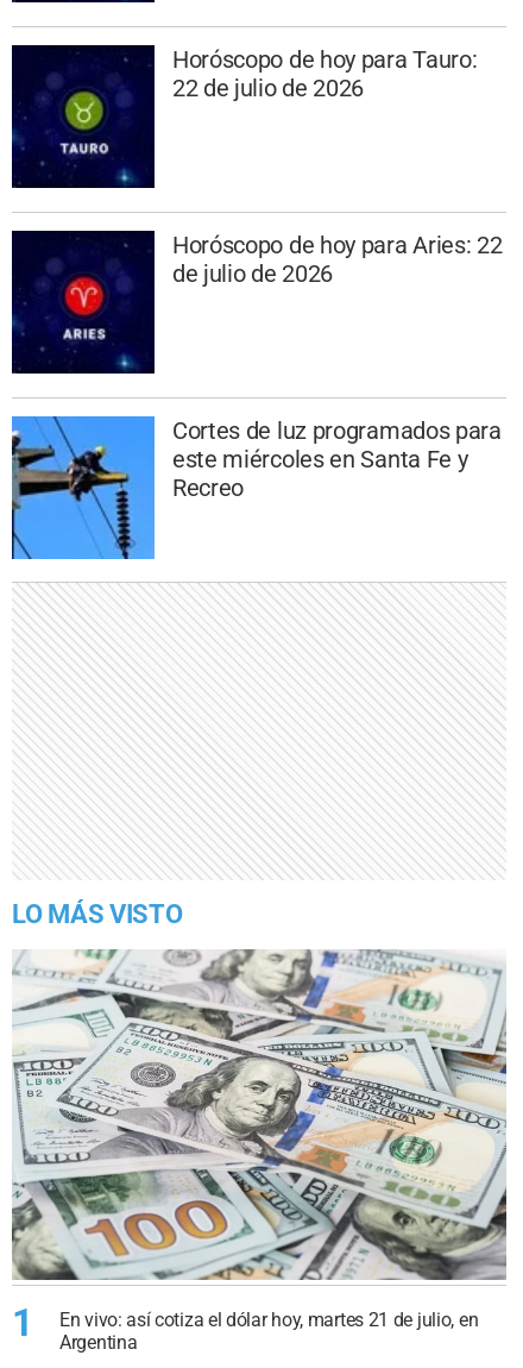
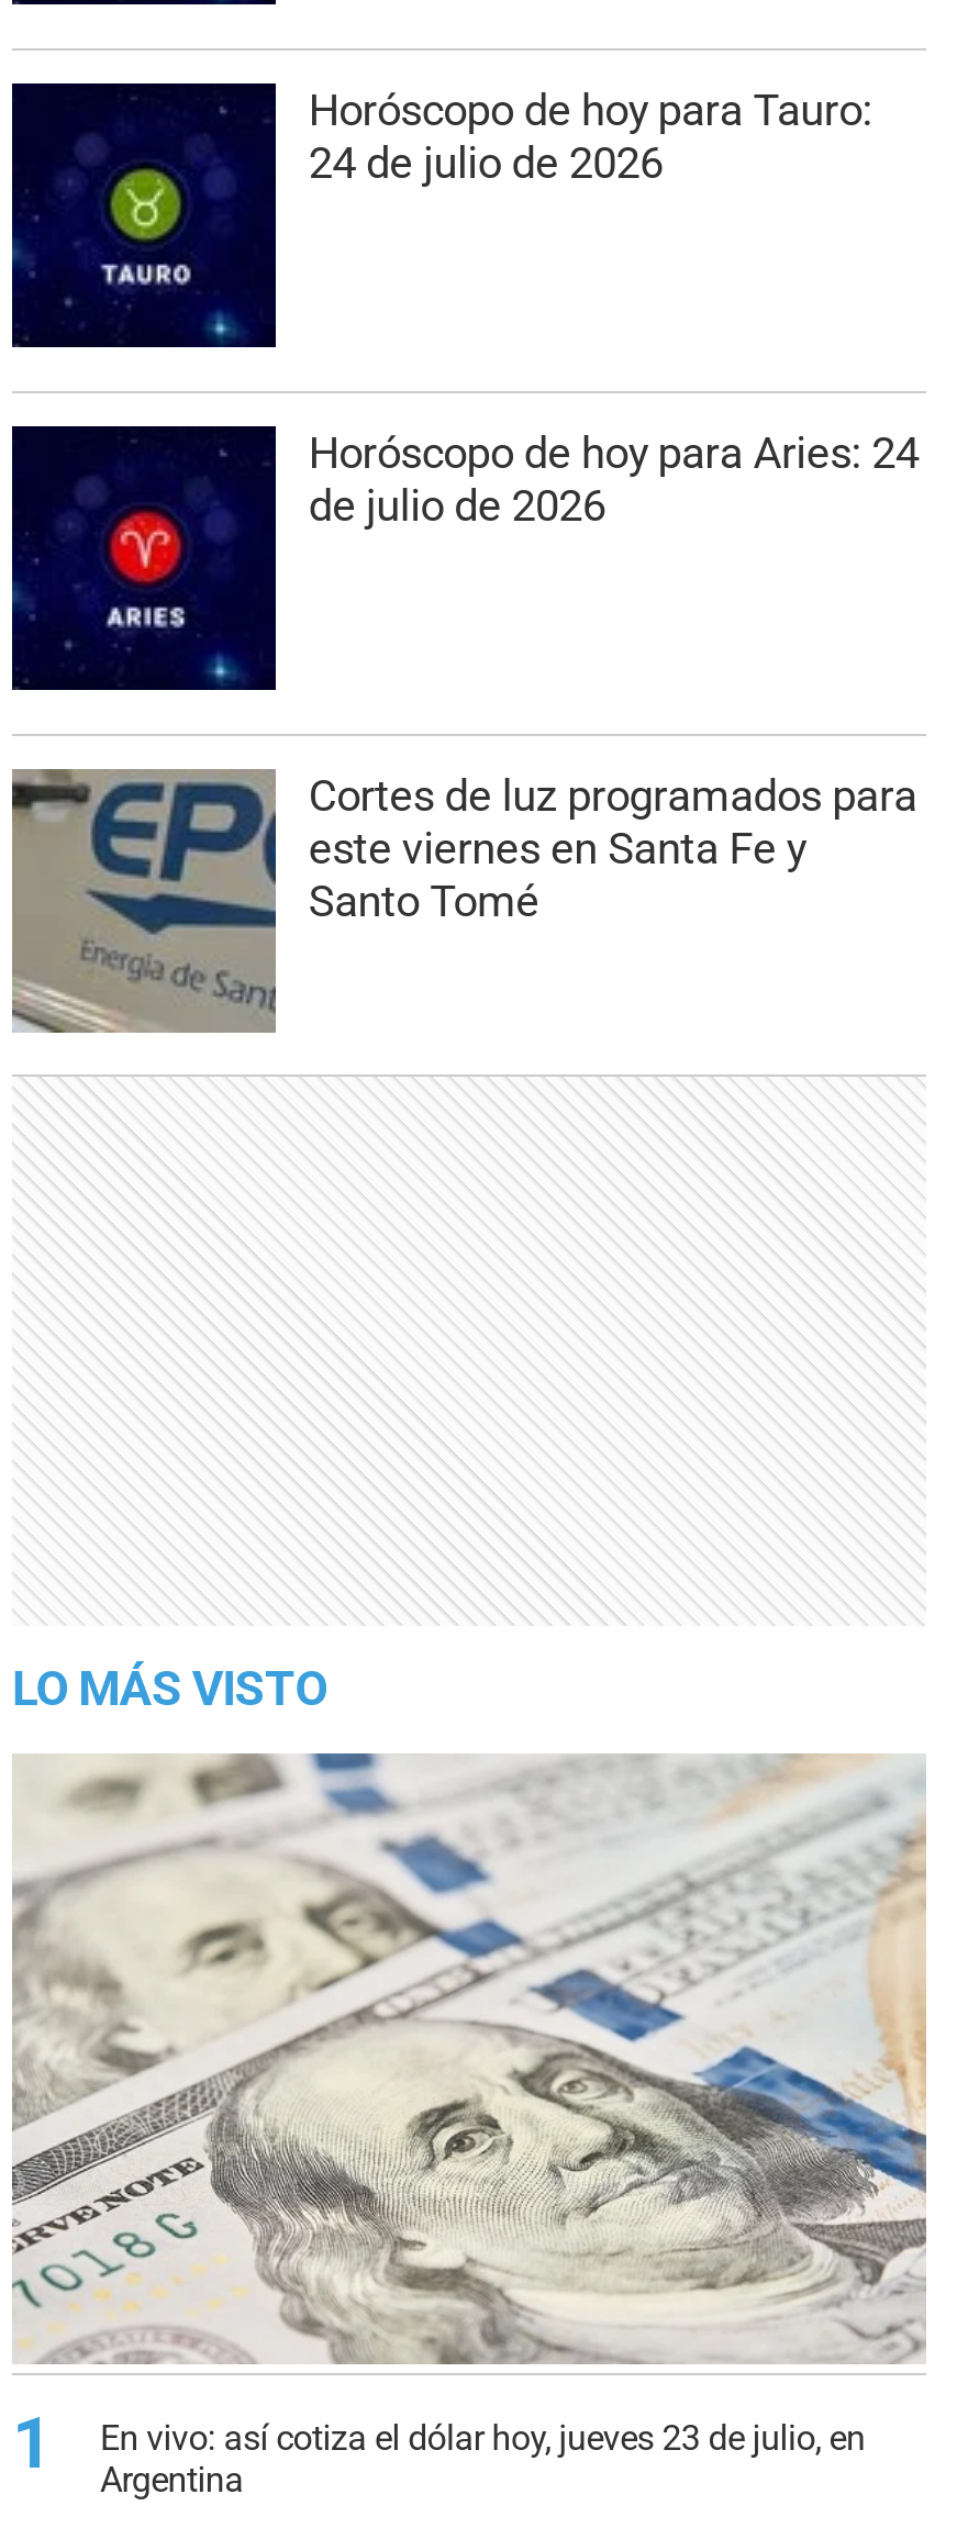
- 22 de julio de 2026
+ 24 de julio de 2026

- Horóscopo de hoy para Aries: 22
+ Horóscopo de hoy para Aries: 24

- [image]
- este miércoles en Santa Fe y
- Recreo
+ [image]
+ este viernes en Santa Fe y
+ Santo Tomé

- [image]
- En vivo: así cotiza el dólar hoy, martes 21 de julio, en
+ [image]
+ En vivo: así cotiza el dólar hoy, jueves 23 de julio, en
